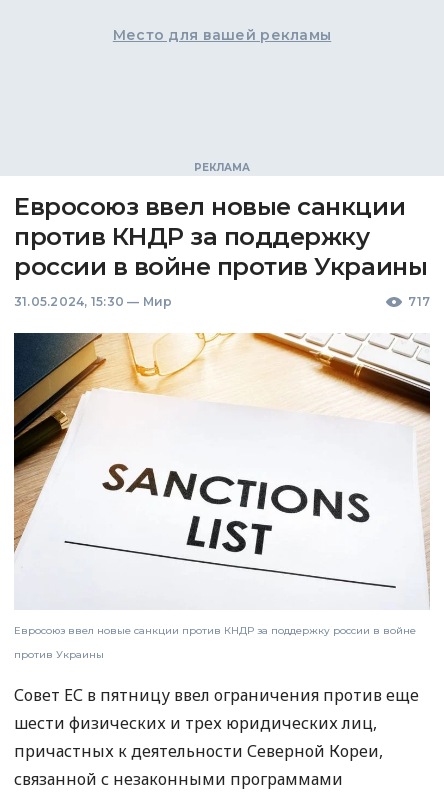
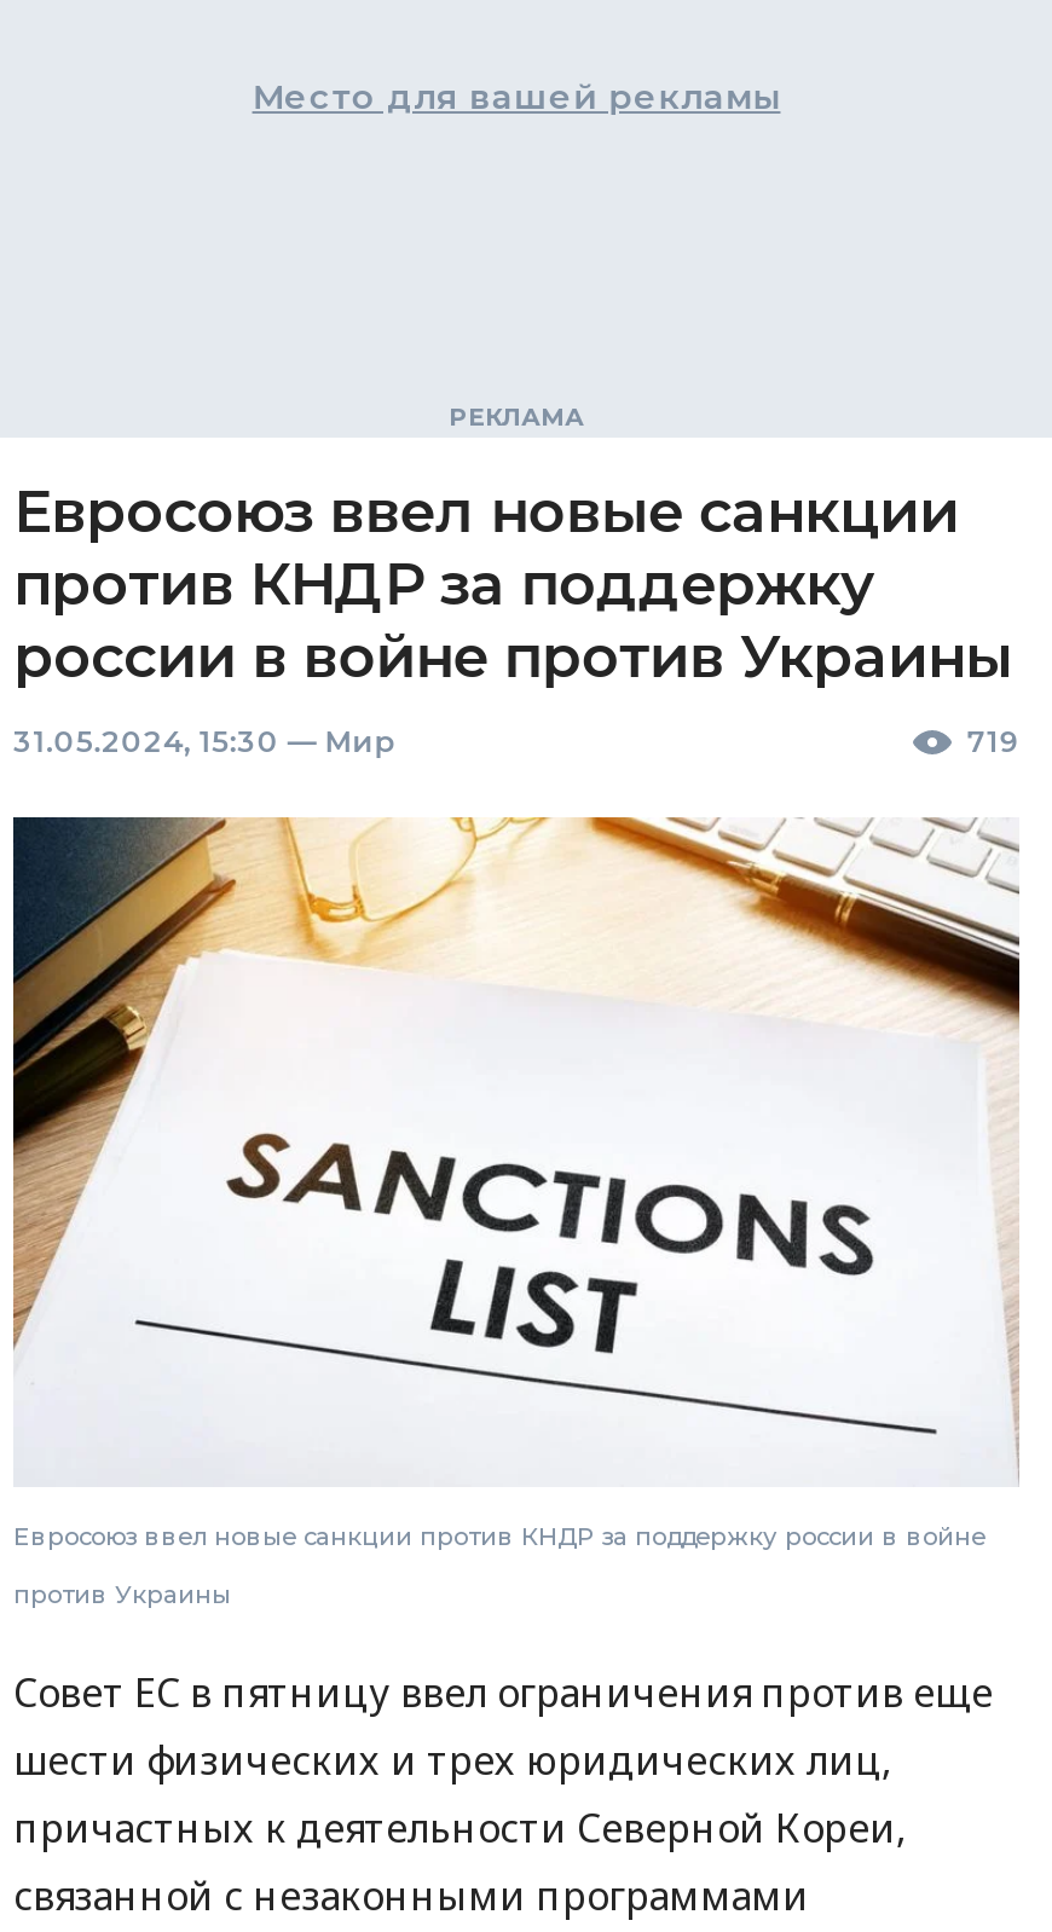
- 717
+ 719
